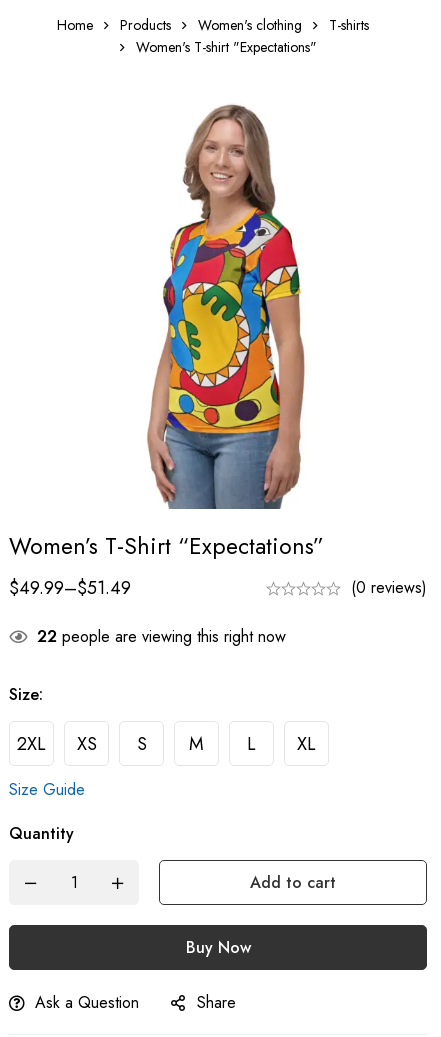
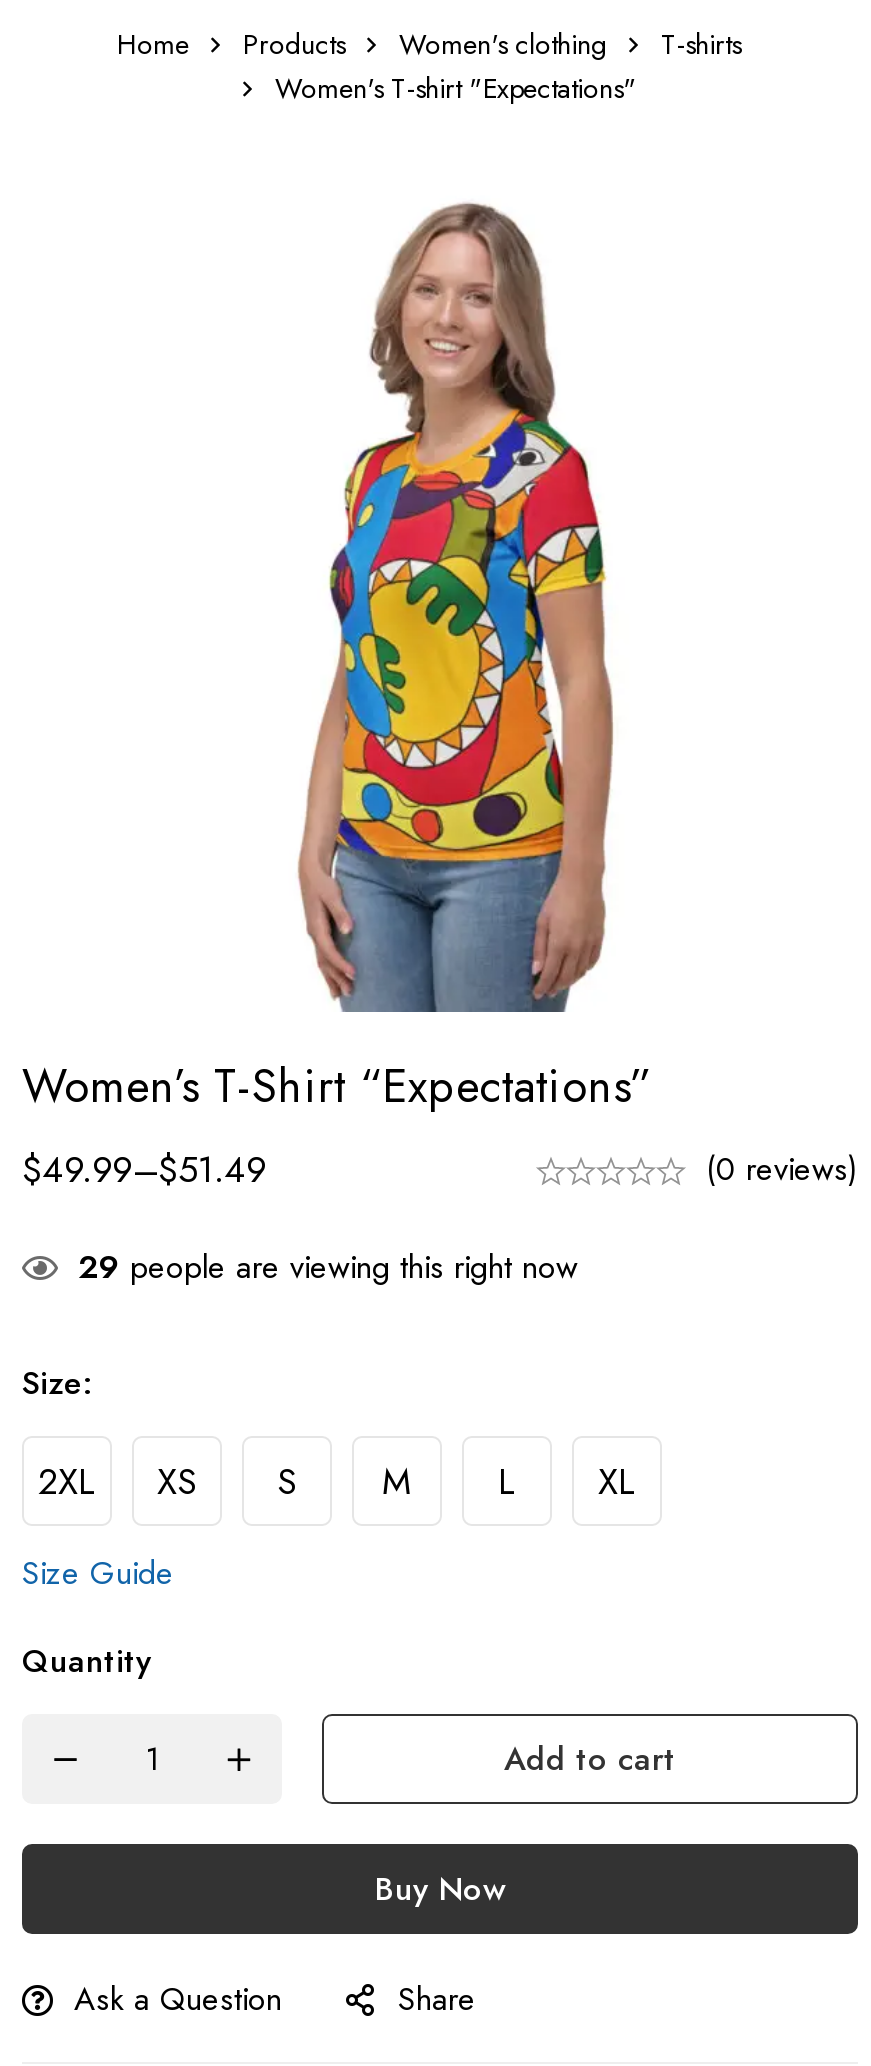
- 22 people are viewing this right now
+ 29 people are viewing this right now
